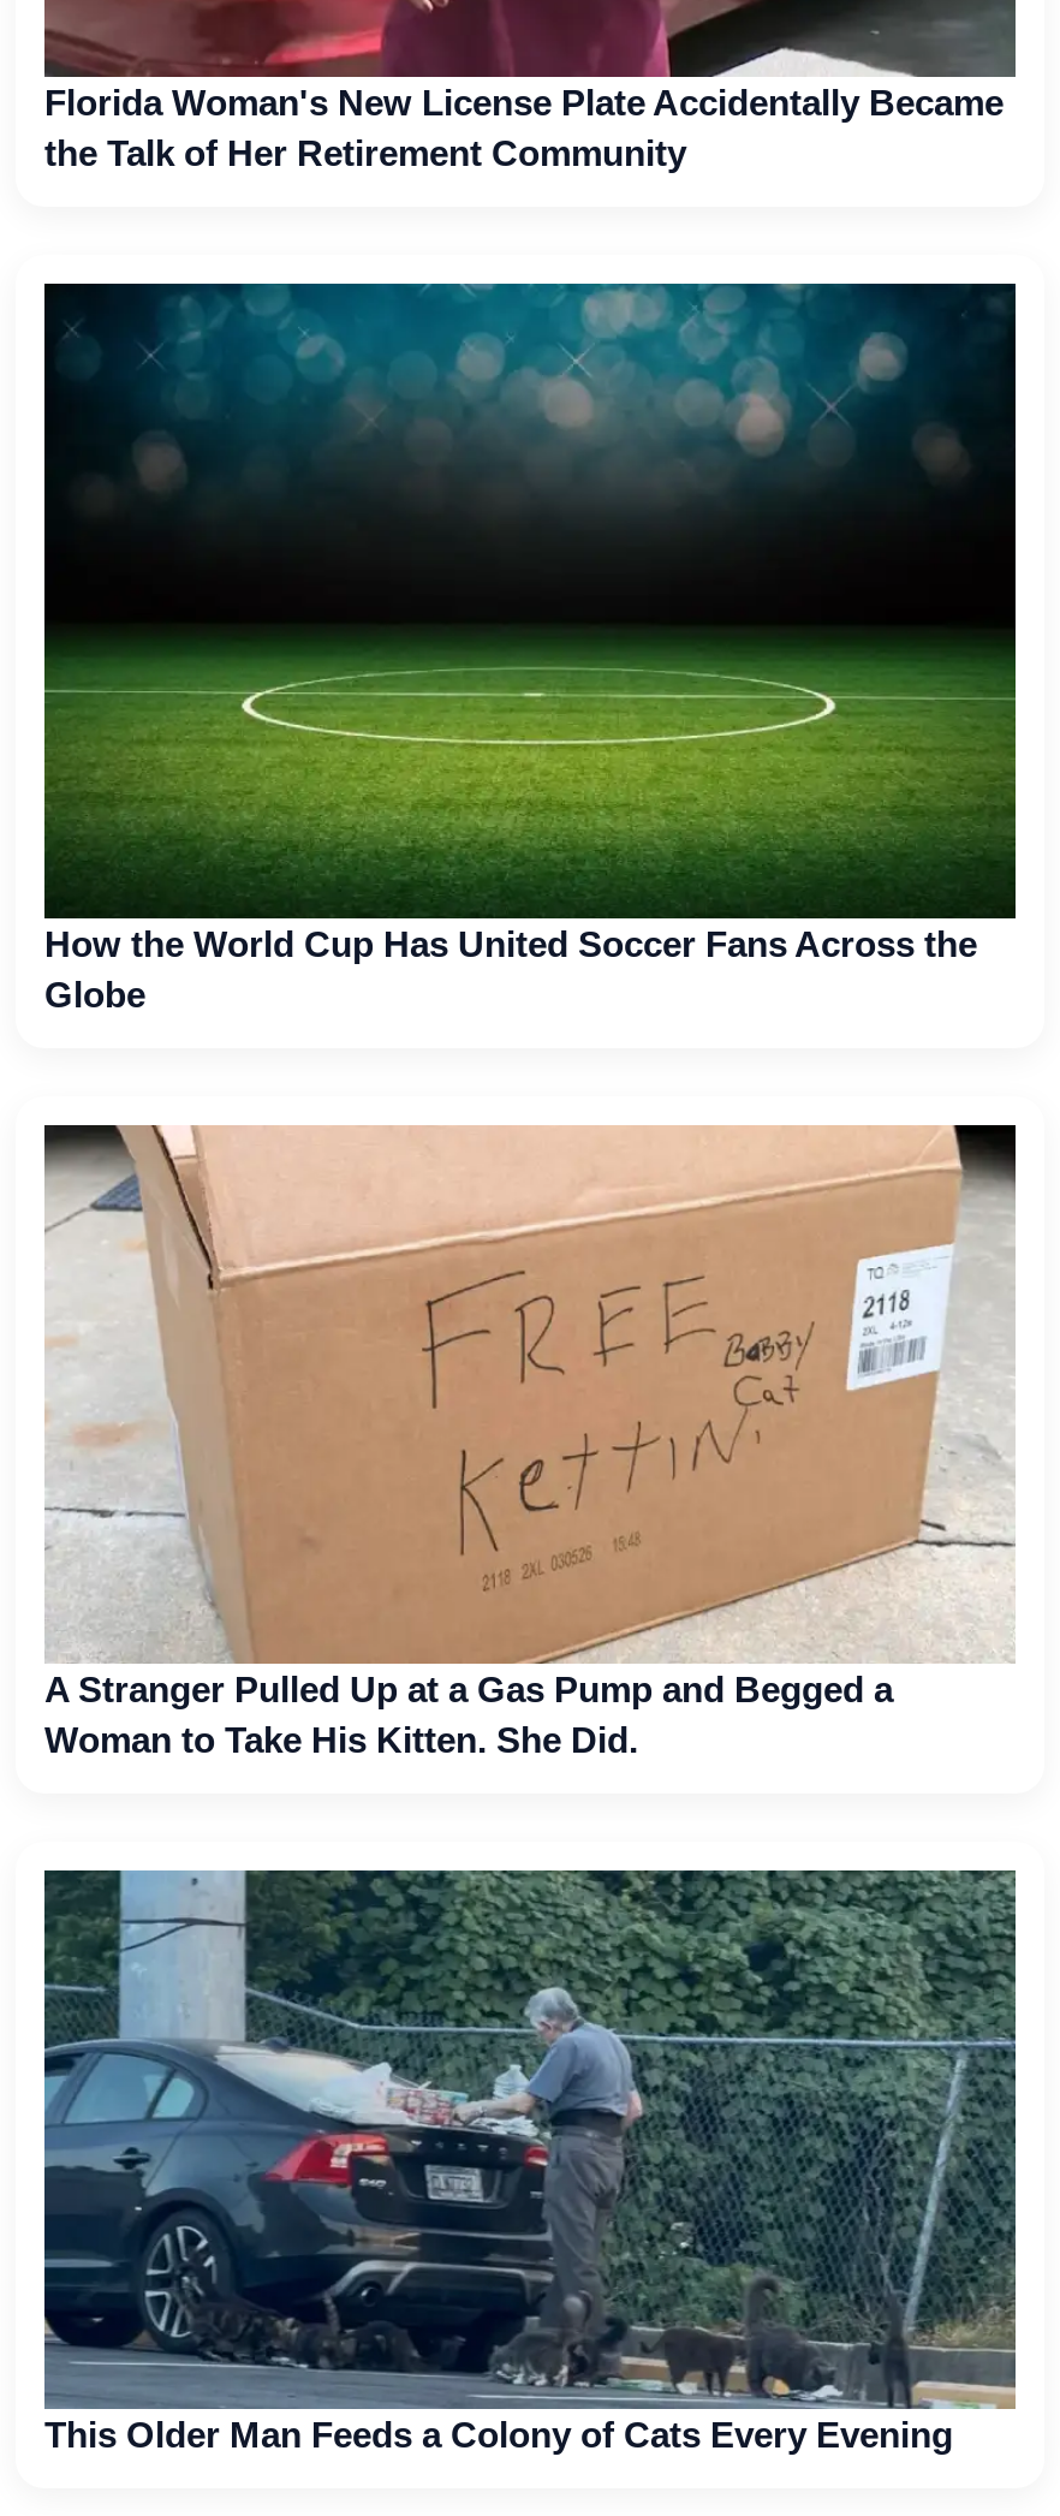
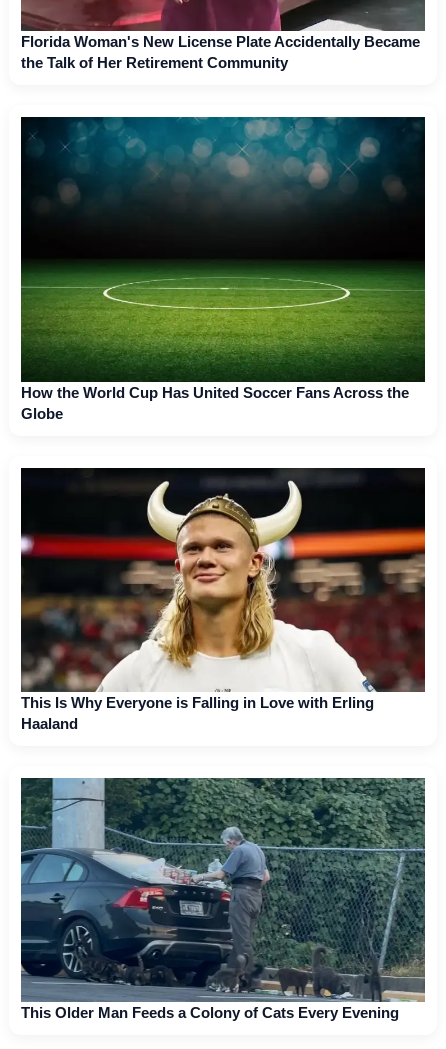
- [image]
- A Stranger Pulled Up at a Gas Pump and Begged a
- Woman to Take His Kitten. She Did.
+ [image]
+ This Is Why Everyone is Falling in Love with Erling
+ Haaland
